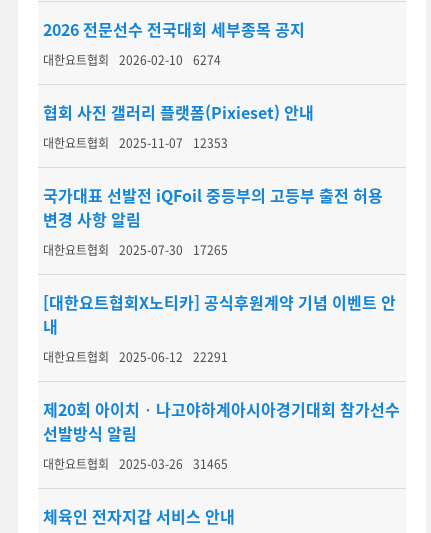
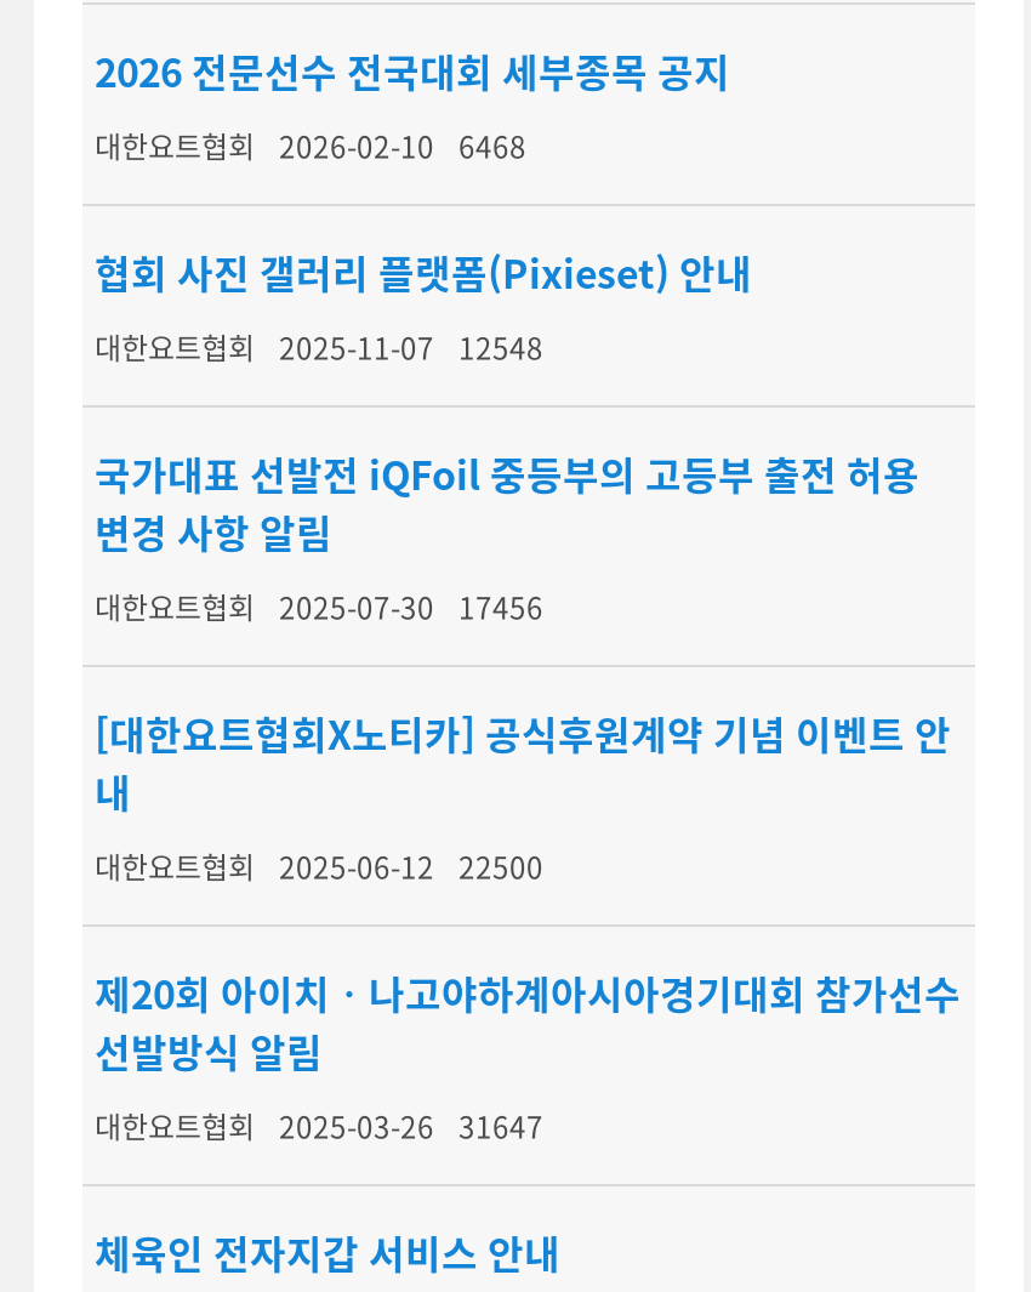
- 대한요트협회 2026-02-10 6274
+ 대한요트협회 2026-02-10 6468

- 대한요트협회 2025-11-07 12353
+ 대한요트협회 2025-11-07 12548

- 대한요트협회 2025-07-30 17265
+ 대한요트협회 2025-07-30 17456

- 대한요트협회 2025-06-12 22291
+ 대한요트협회 2025-06-12 22500

- 대한요트협회 2025-03-26 31465
+ 대한요트협회 2025-03-26 31647
